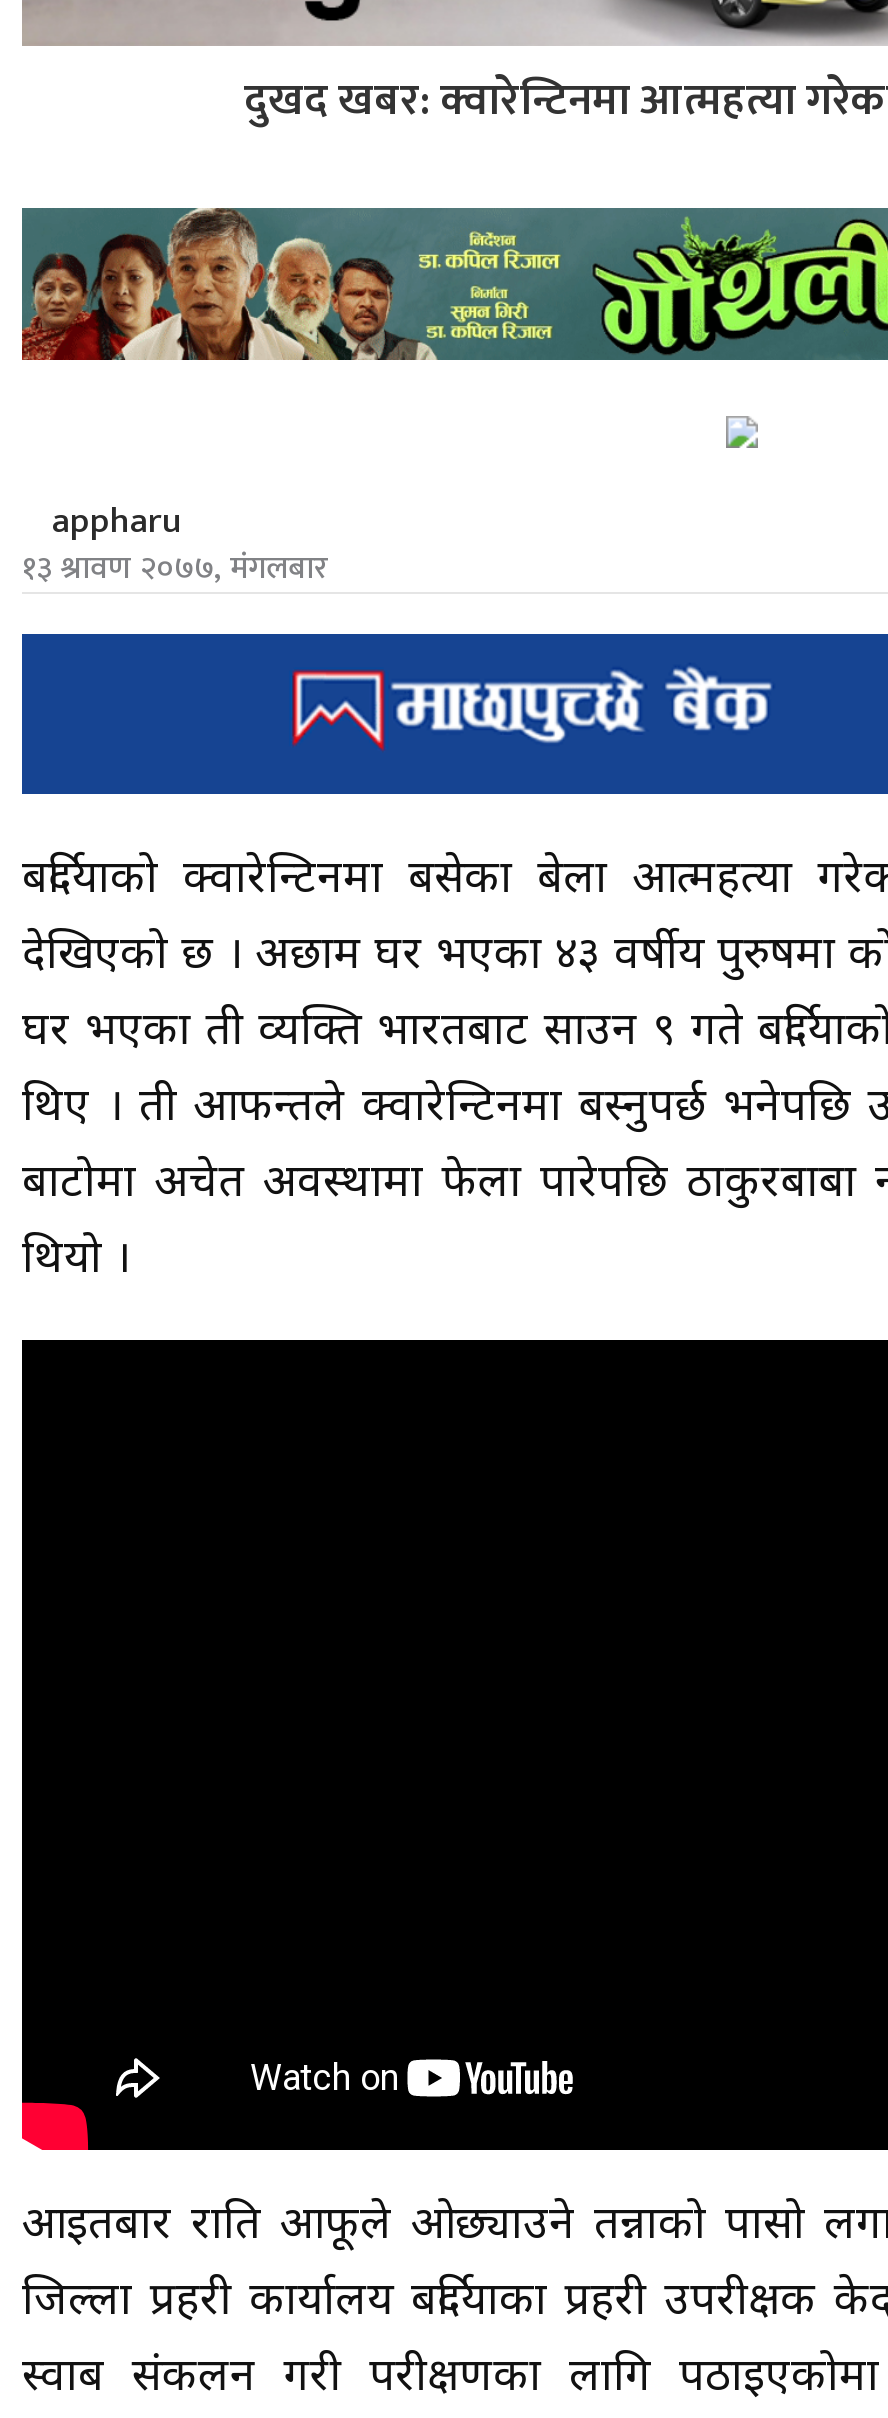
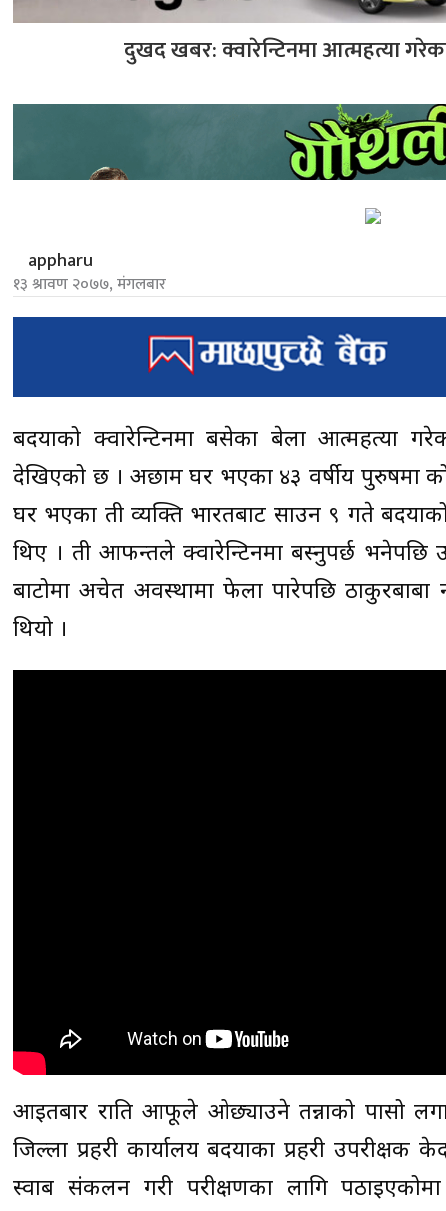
- [image]
+ [image]
